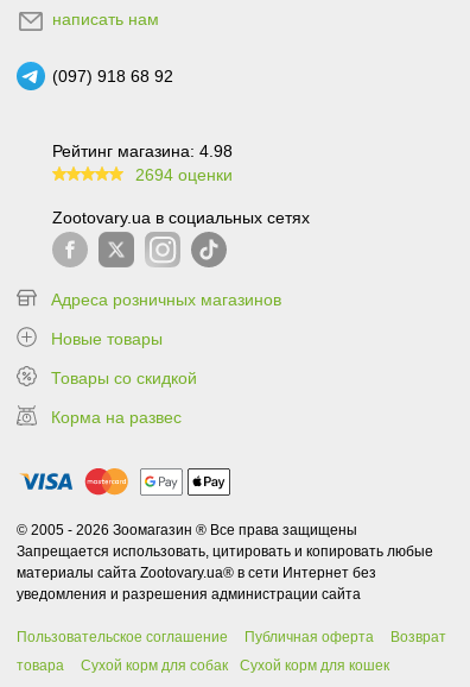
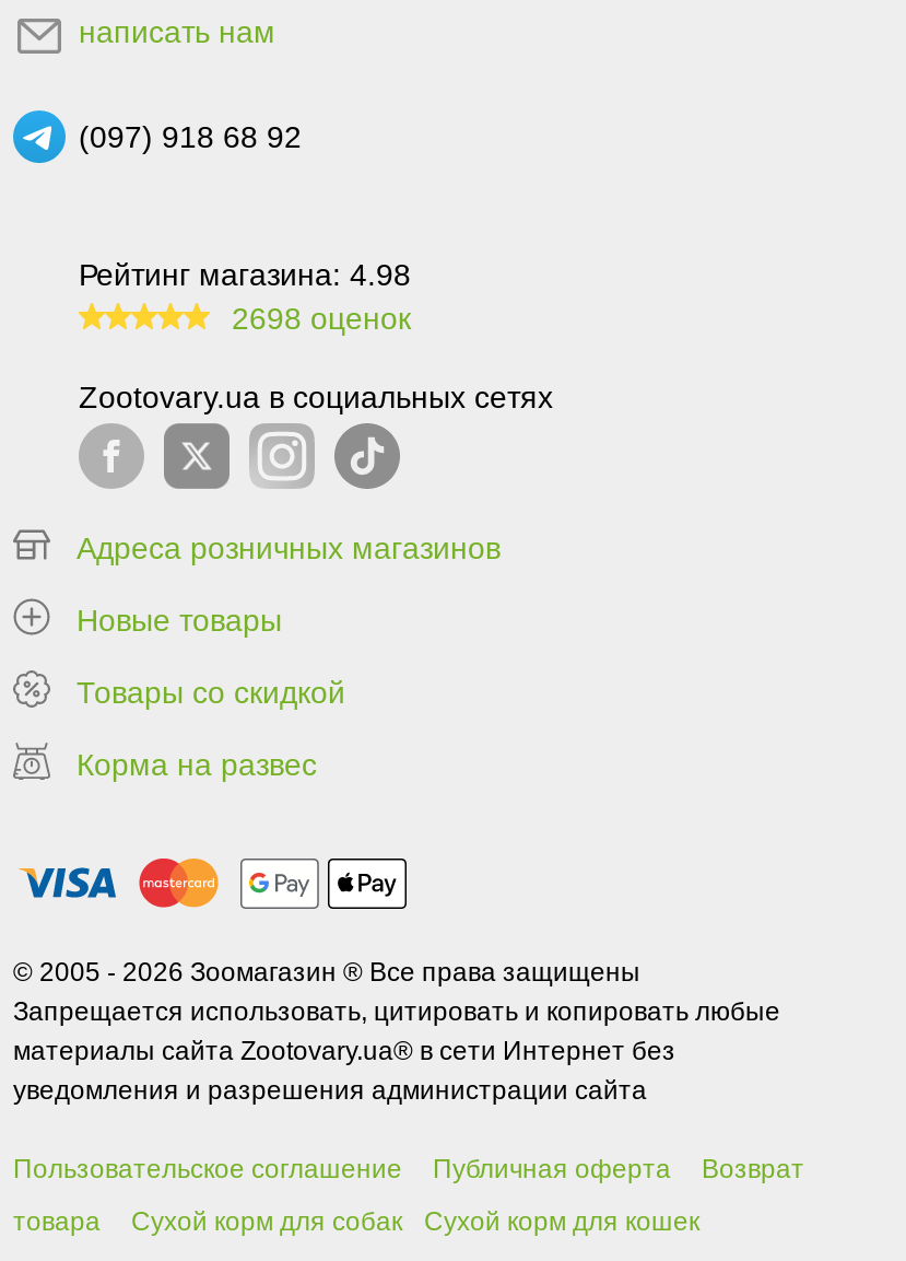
- 2694 оценки
+ 2698 оценок
